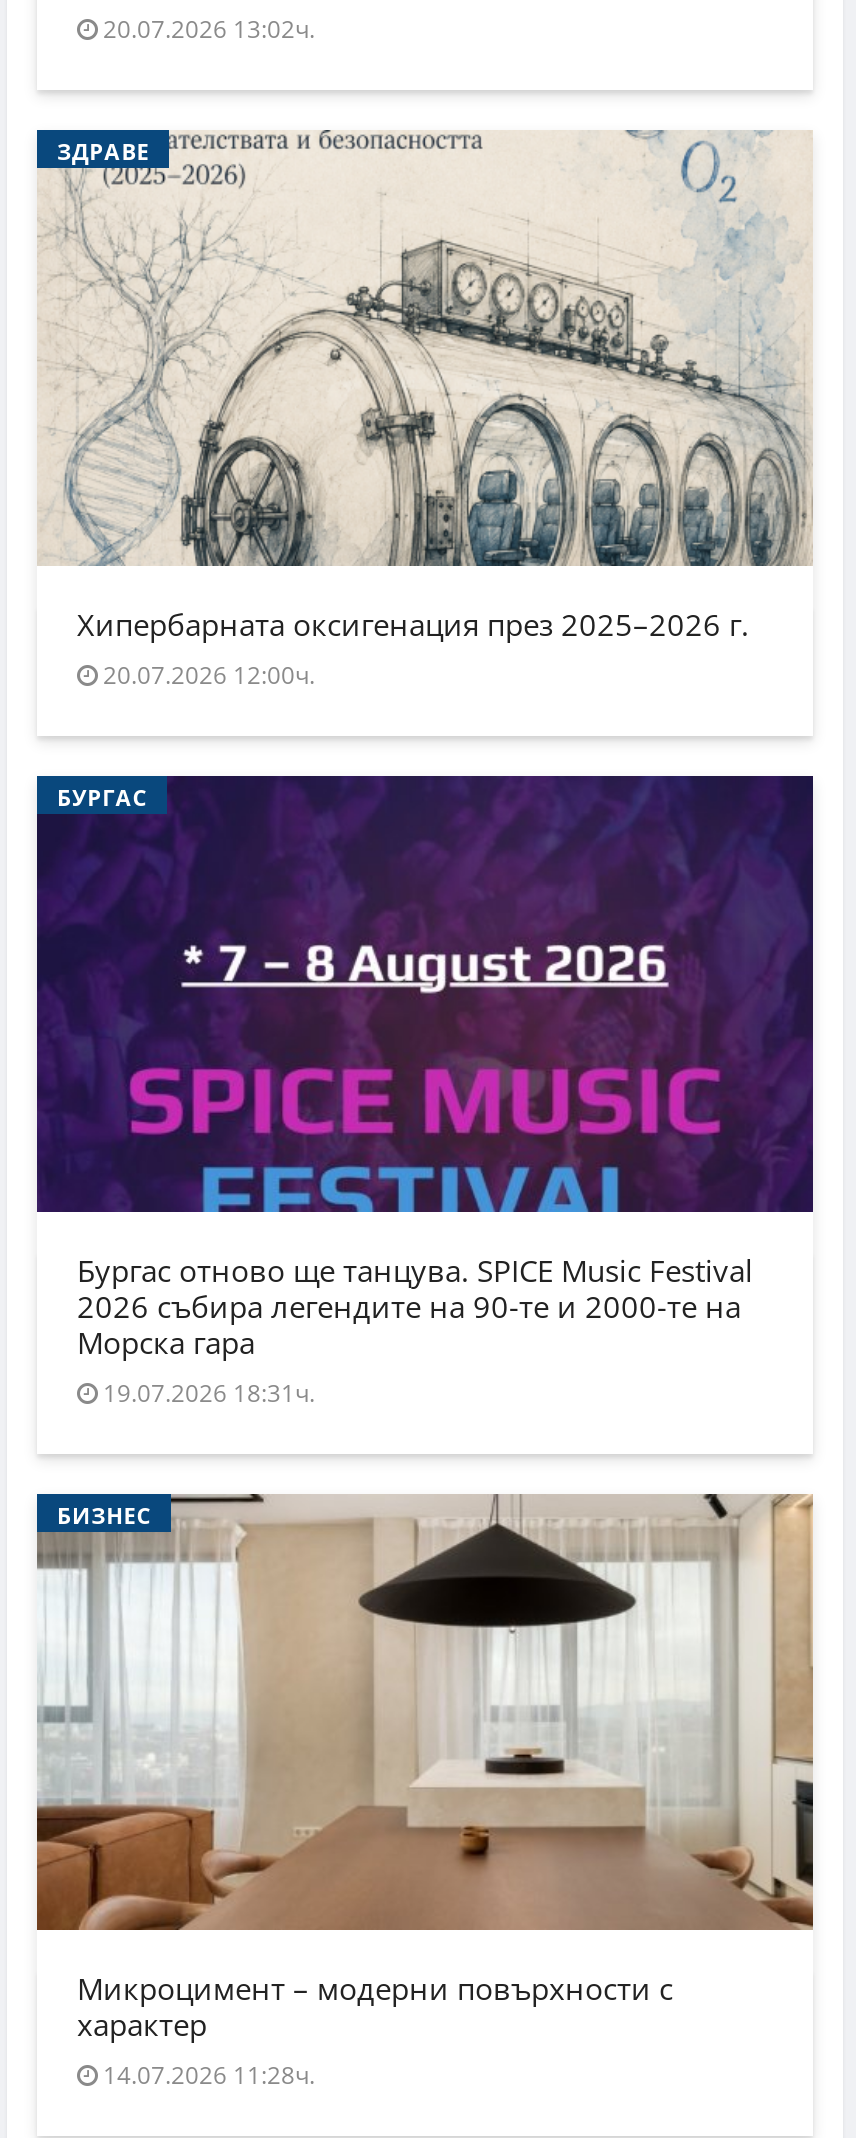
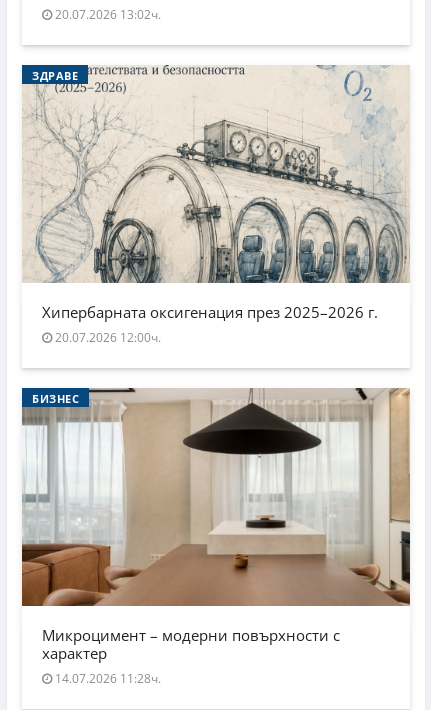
- [image]
- БУРГАС

- Бургас отново ще танцува. SPICE Music Festival
- 2026 събира легендите на 90-те и 2000-те на
- Морска гара
- 19.07.2026 18:31ч.
